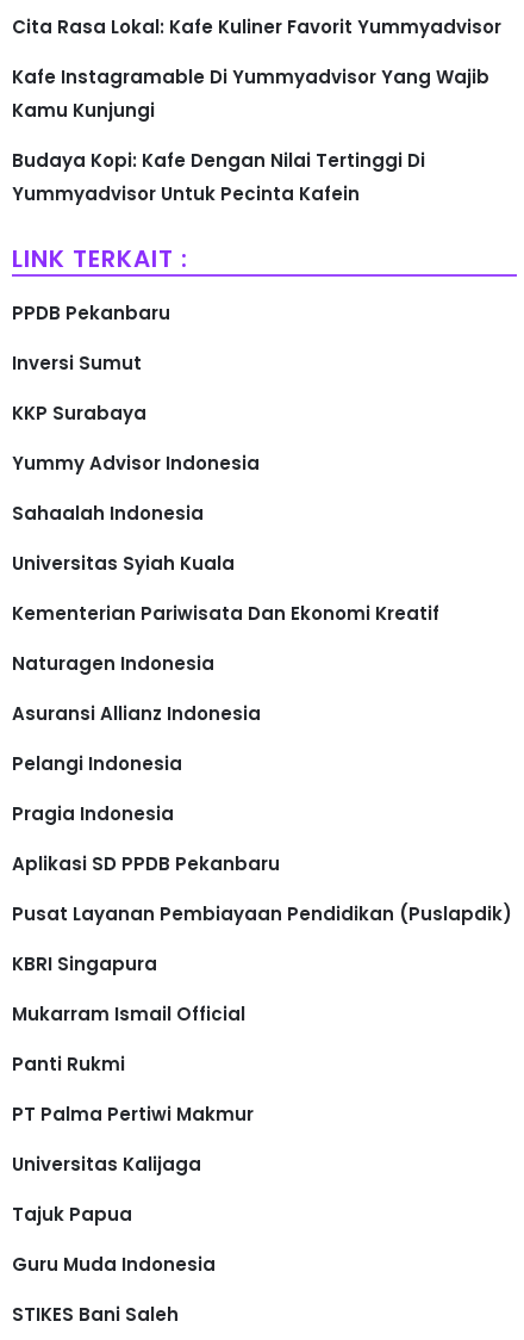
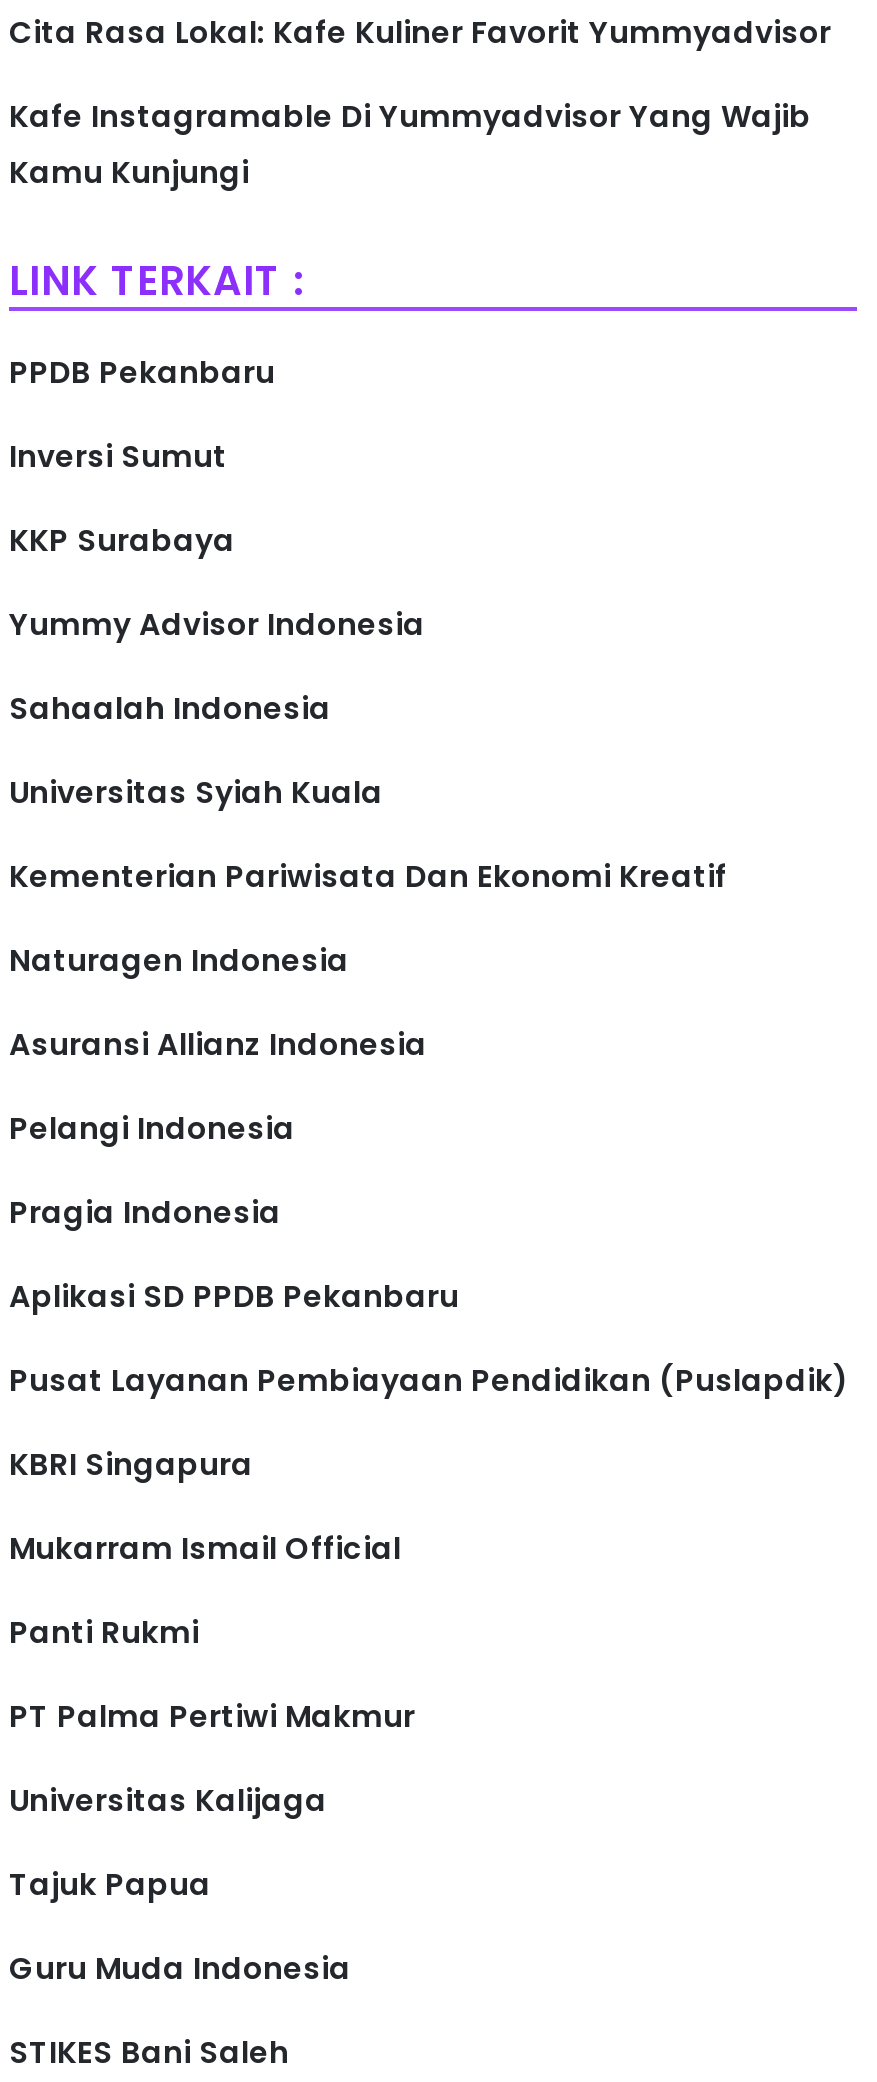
- Budaya Kopi: Kafe Dengan Nilai Tertinggi Di
- Yummyadvisor Untuk Pecinta Kafein
